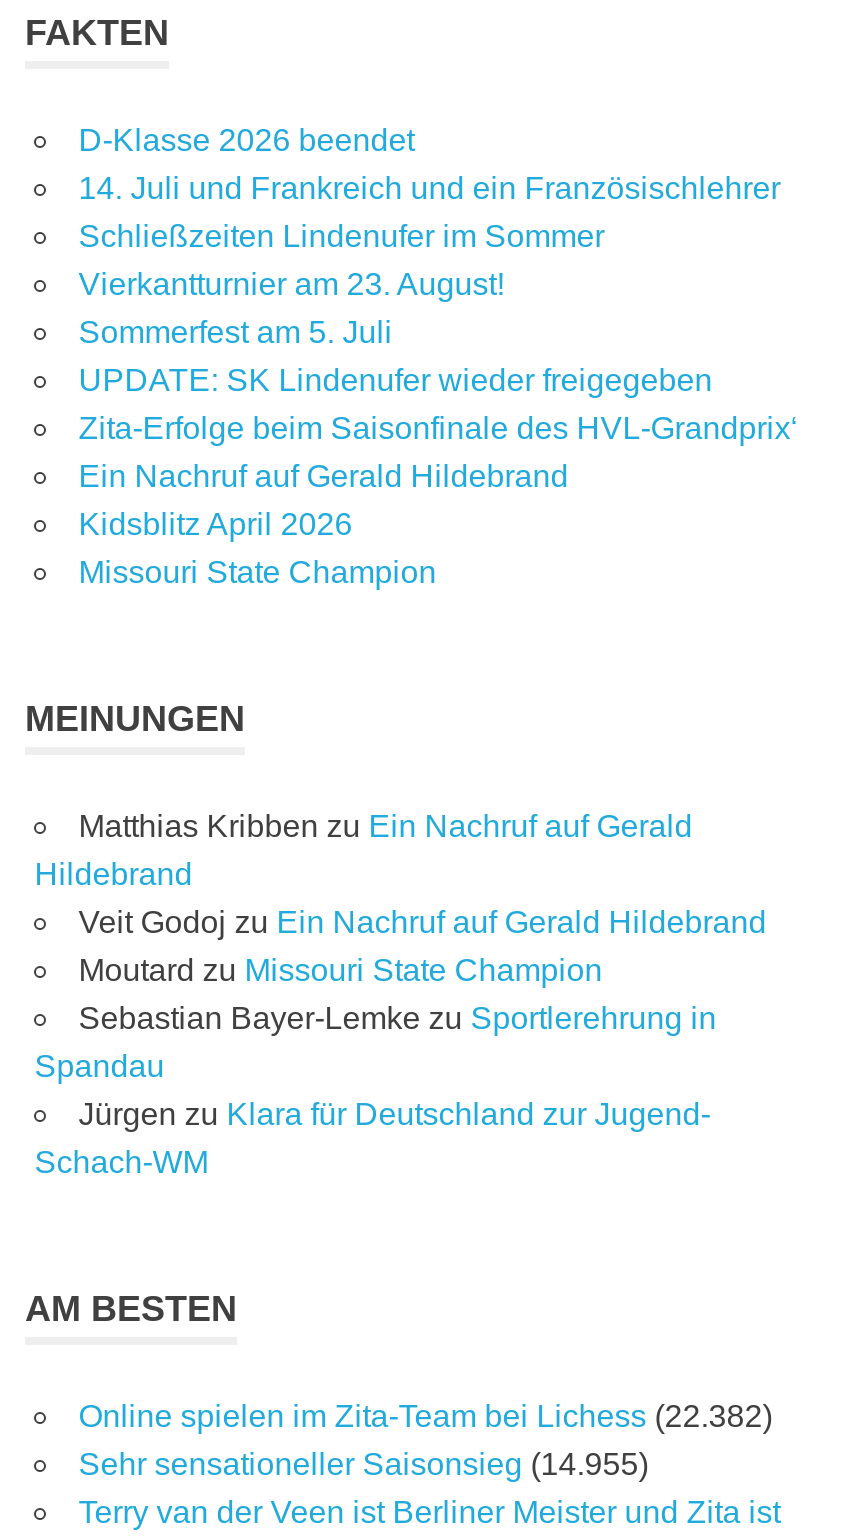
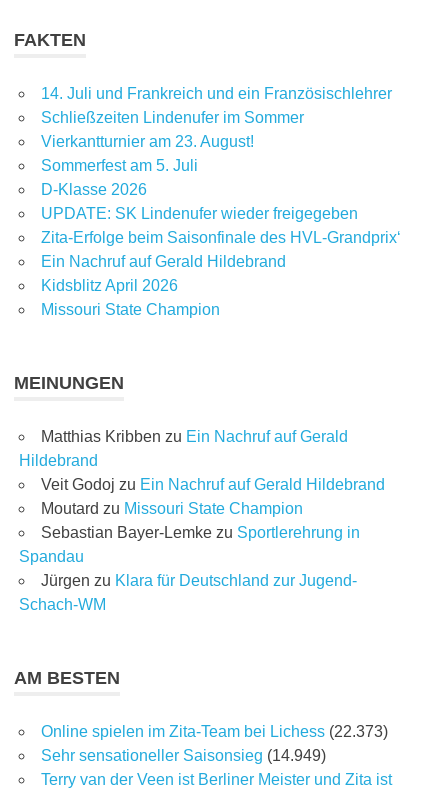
- D-Klasse 2026 beendet

moved up: 14. Juli und Frankreich und ein Französischlehrer | Schließzeiten Lindenufer im Sommer | Vierkantturnier am 23. August! | Sommerfest am 5. Juli

+ D-Klasse 2026

- Online spielen im Zita-Team bei Lichess (22.382)
+ Online spielen im Zita-Team bei Lichess (22.373)

- Sehr sensationeller Saisonsieg (14.955)
+ Sehr sensationeller Saisonsieg (14.949)
